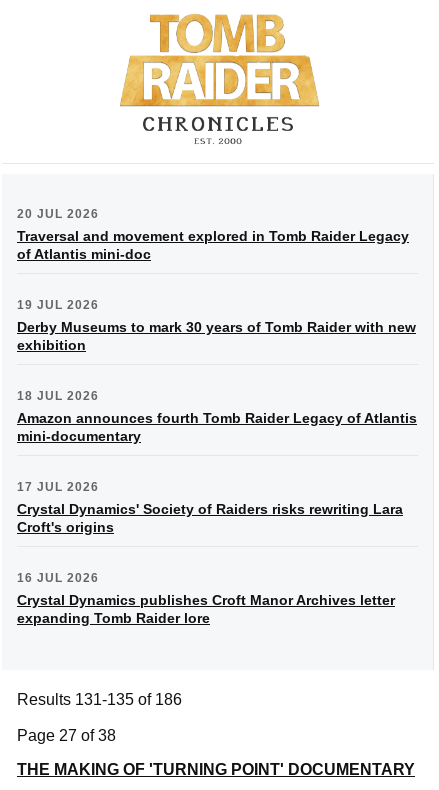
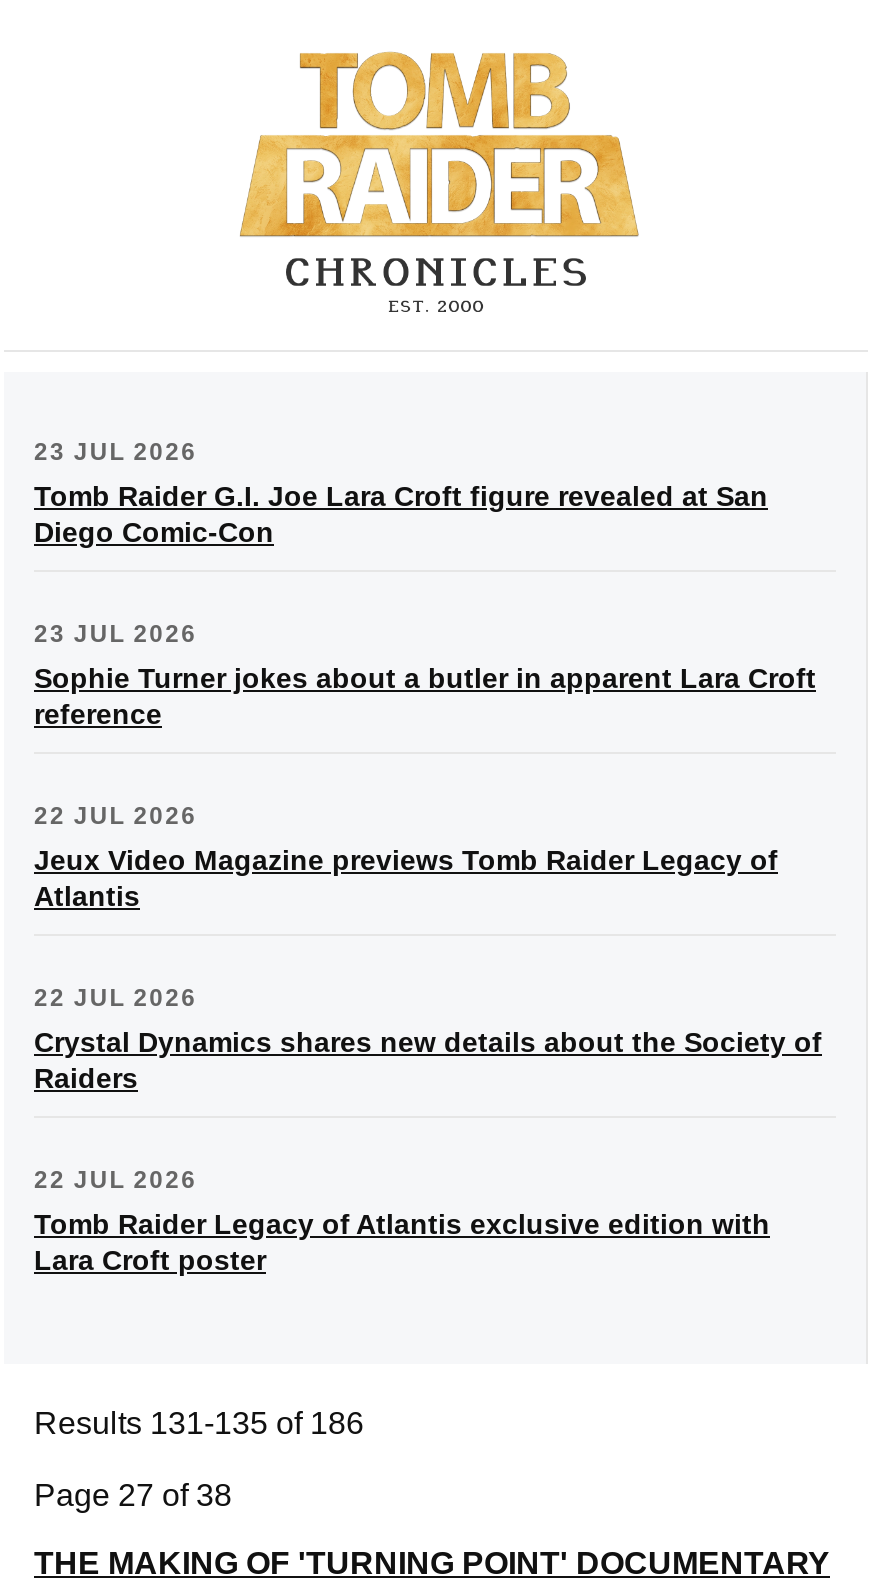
- 20 JUL 2026
- Traversal and movement explored in Tomb Raider Legacy
- of Atlantis mini-doc
+ 23 JUL 2026
+ Tomb Raider G.I. Joe Lara Croft figure revealed at San
+ Diego Comic-Con

- 19 JUL 2026
- Derby Museums to mark 30 years of Tomb Raider with new
- exhibition
+ 23 JUL 2026
+ Sophie Turner jokes about a butler in apparent Lara Croft
+ reference

- 18 JUL 2026
- Amazon announces fourth Tomb Raider Legacy of Atlantis
- mini-documentary
+ 22 JUL 2026
+ Jeux Video Magazine previews Tomb Raider Legacy of
+ Atlantis

- 17 JUL 2026
- Crystal Dynamics' Society of Raiders risks rewriting Lara
- Croft's origins
+ 22 JUL 2026
+ Crystal Dynamics shares new details about the Society of
+ Raiders

- 16 JUL 2026
- Crystal Dynamics publishes Croft Manor Archives letter
- expanding Tomb Raider lore
+ 22 JUL 2026
+ Tomb Raider Legacy of Atlantis exclusive edition with
+ Lara Croft poster
